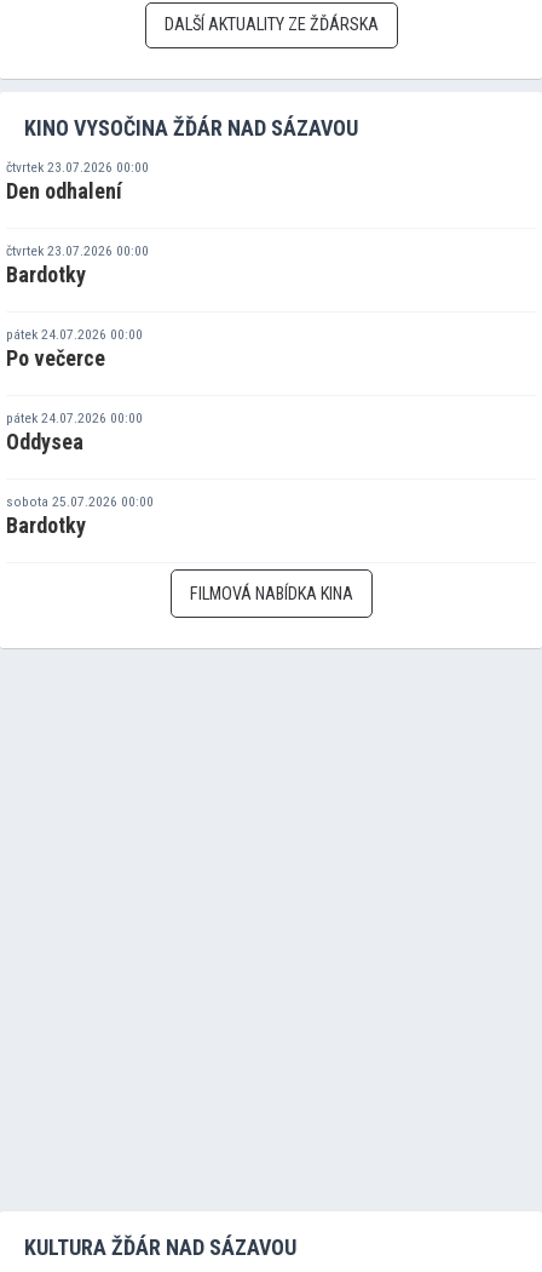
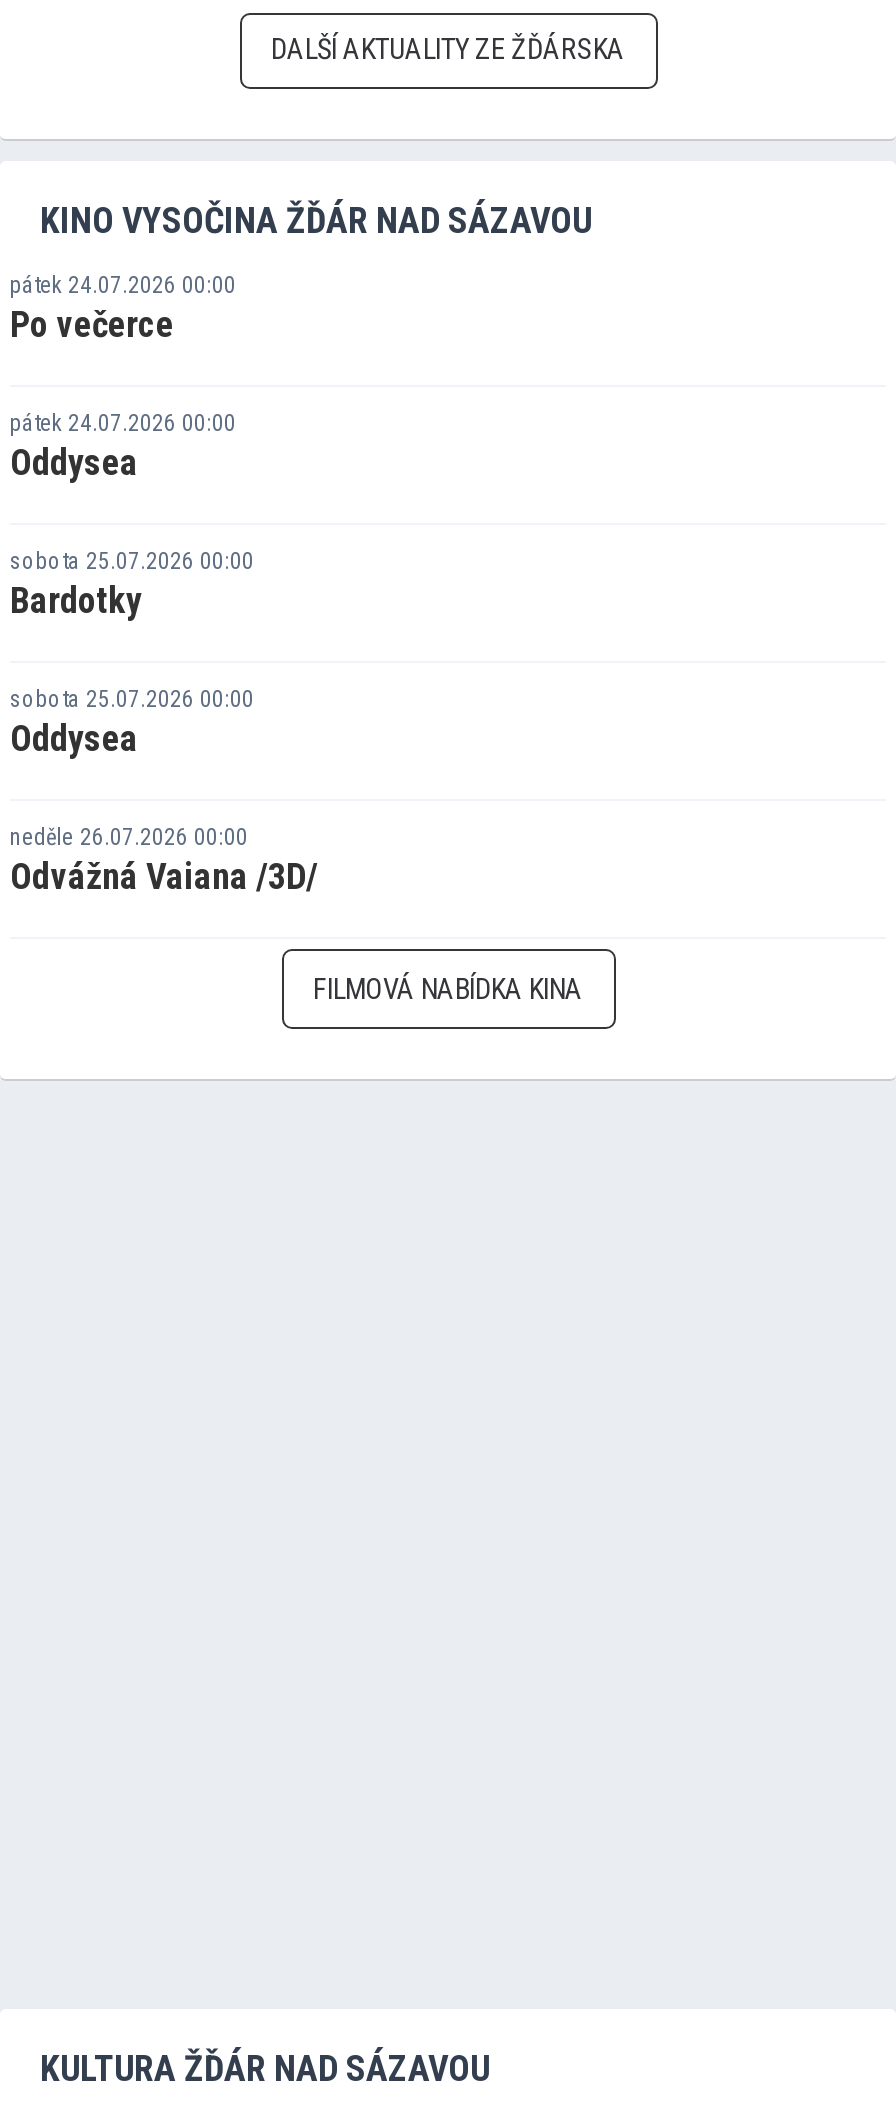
- čtvrtek 23.07.2026 00:00
- Den odhalení
- čtvrtek 23.07.2026 00:00
- Bardotky

moved up: pátek 24.07.2026 00:00 | Po večerce | pátek 24.07.2026 00:00 | Oddysea | sobota 25.07.2026 00:00 | Bardotky

+ sobota 25.07.2026 00:00
+ Oddysea
+ neděle 26.07.2026 00:00
+ Odvážná Vaiana /3D/
